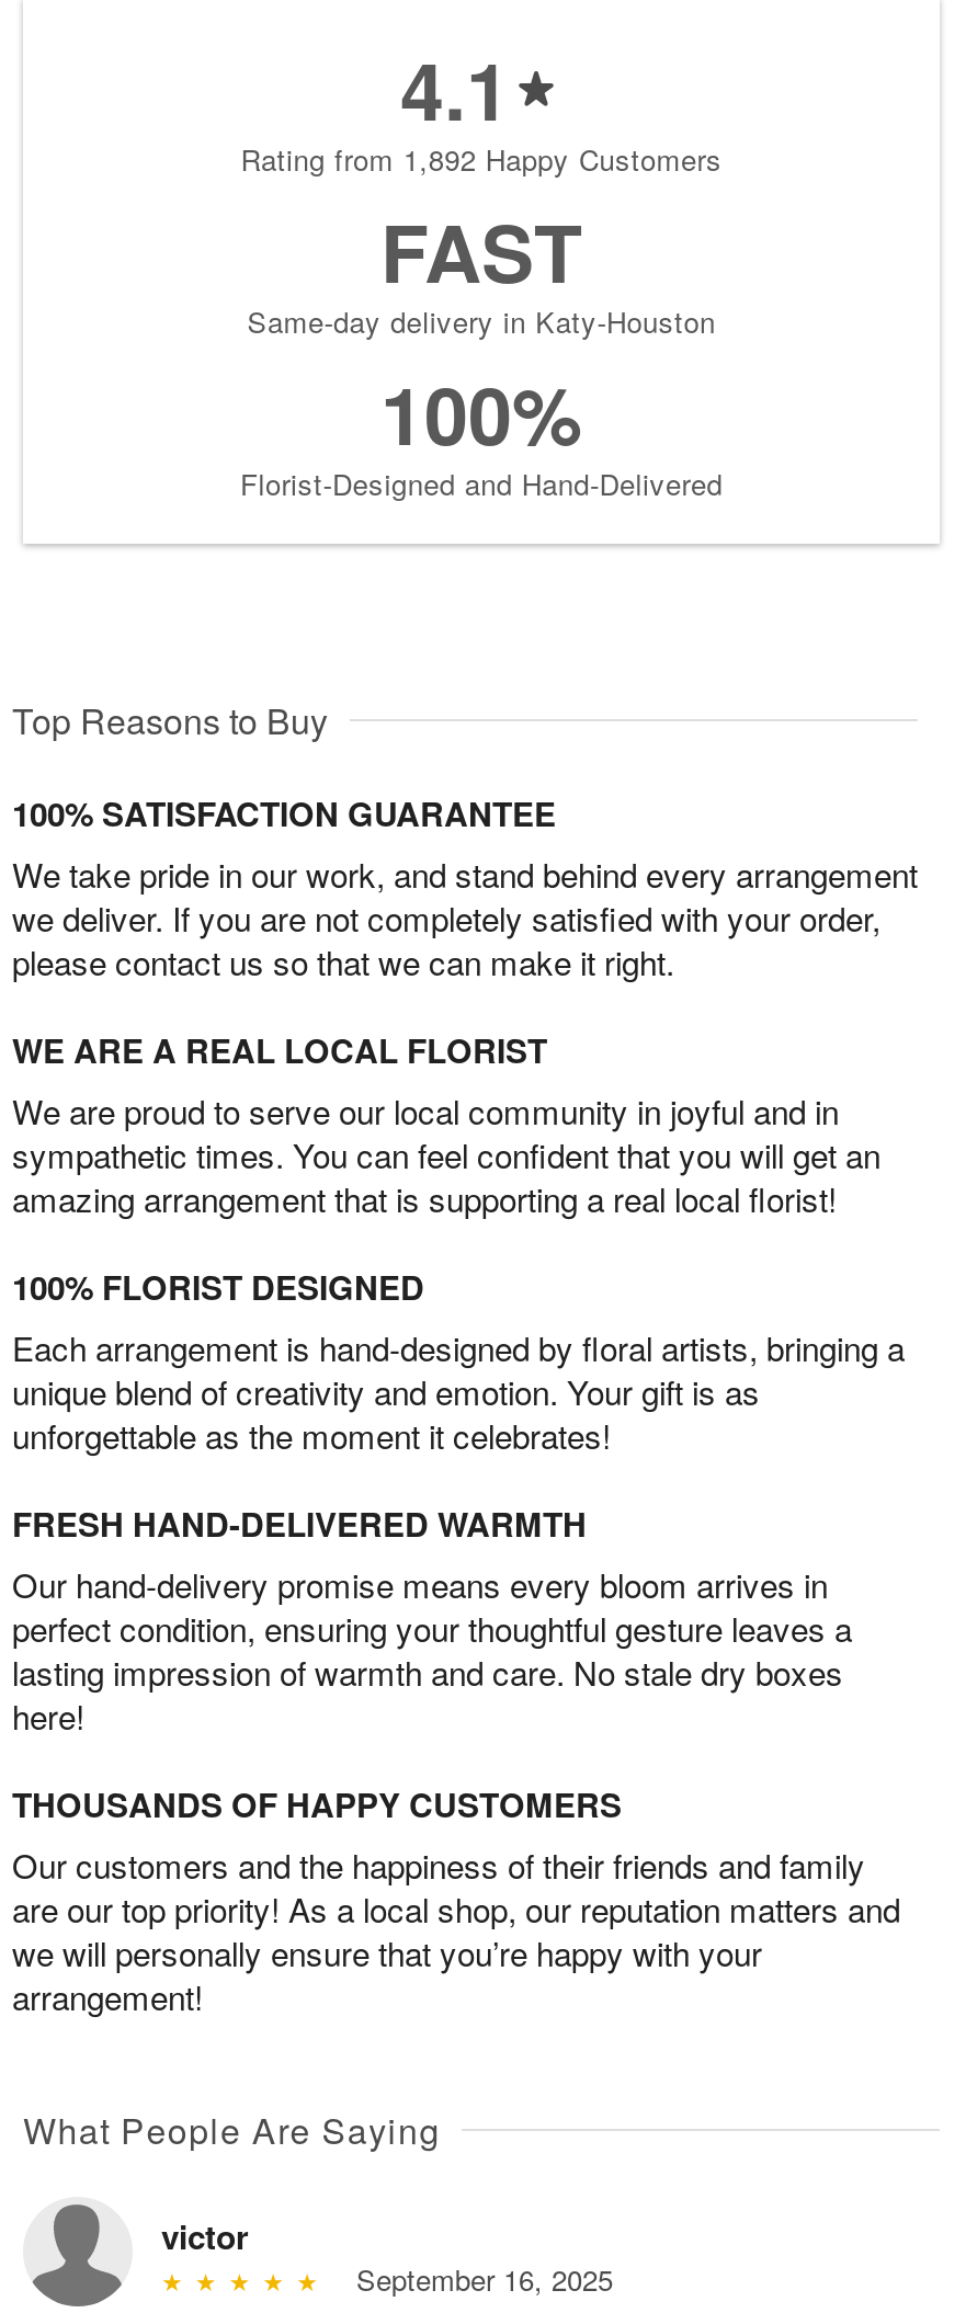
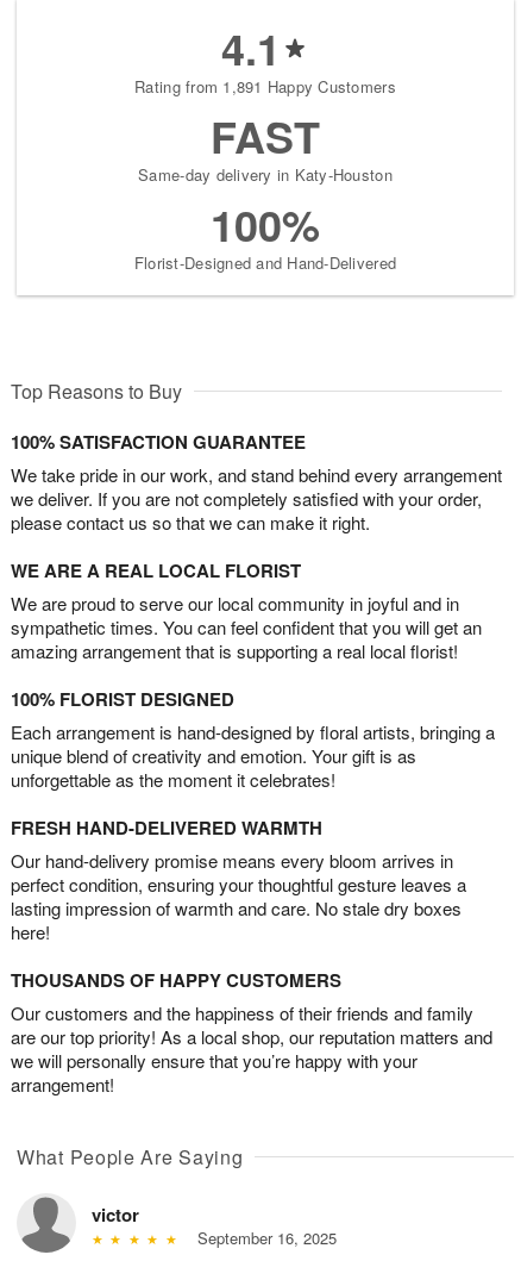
- Rating from 1,892 Happy Customers
+ Rating from 1,891 Happy Customers
